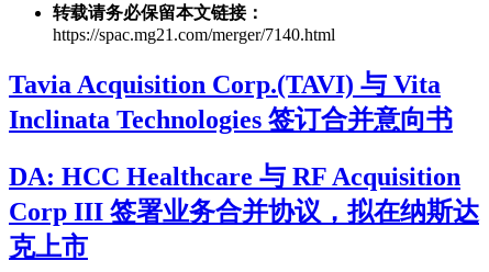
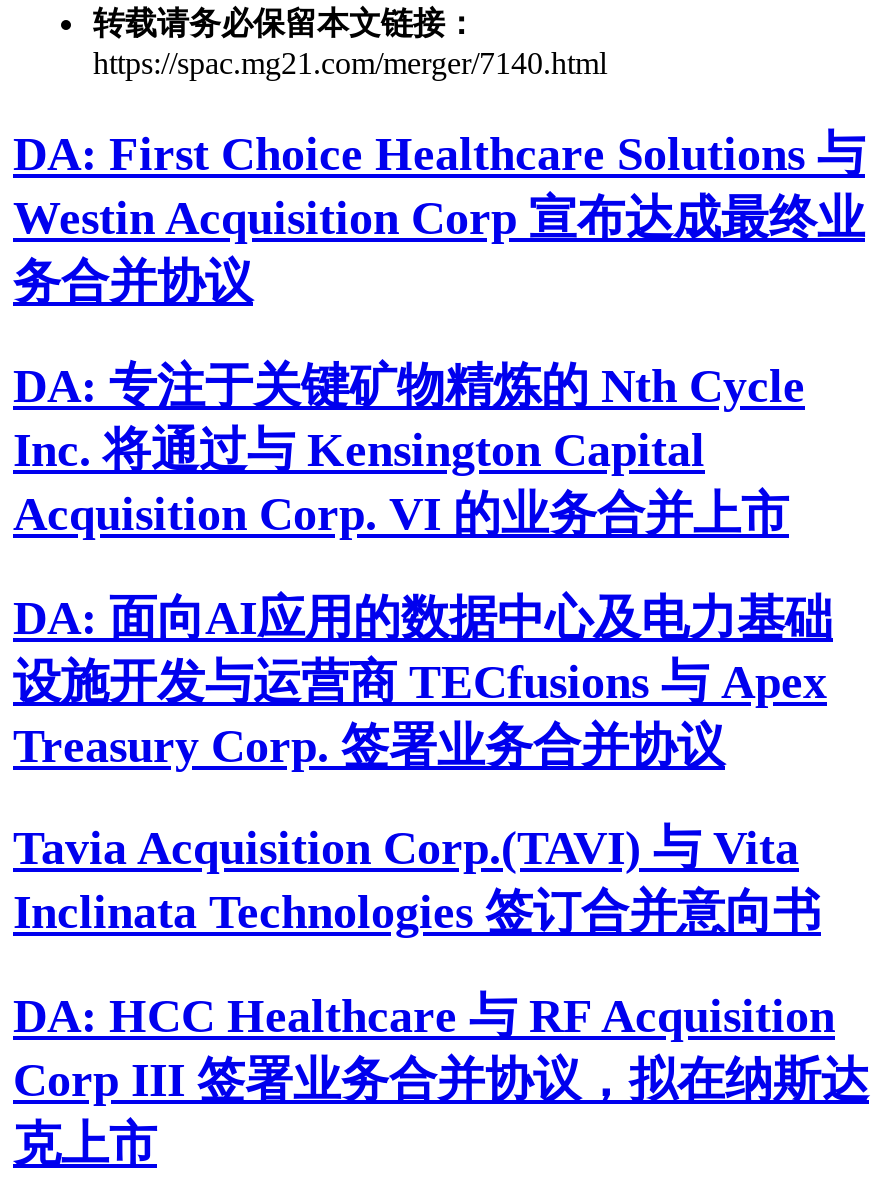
+ DA: First Choice Healthcare Solutions 与
+ Westin Acquisition Corp 宣布达成最终业
+ 务合并协议
+ DA: 专注于关键矿物精炼的 Nth Cycle
+ Inc. 将通过与 Kensington Capital
+ Acquisition Corp. VI 的业务合并上市
+ DA: 面向AI应用的数据中心及电力基础
+ 设施开发与运营商 TECfusions 与 Apex
+ Treasury Corp. 签署业务合并协议
